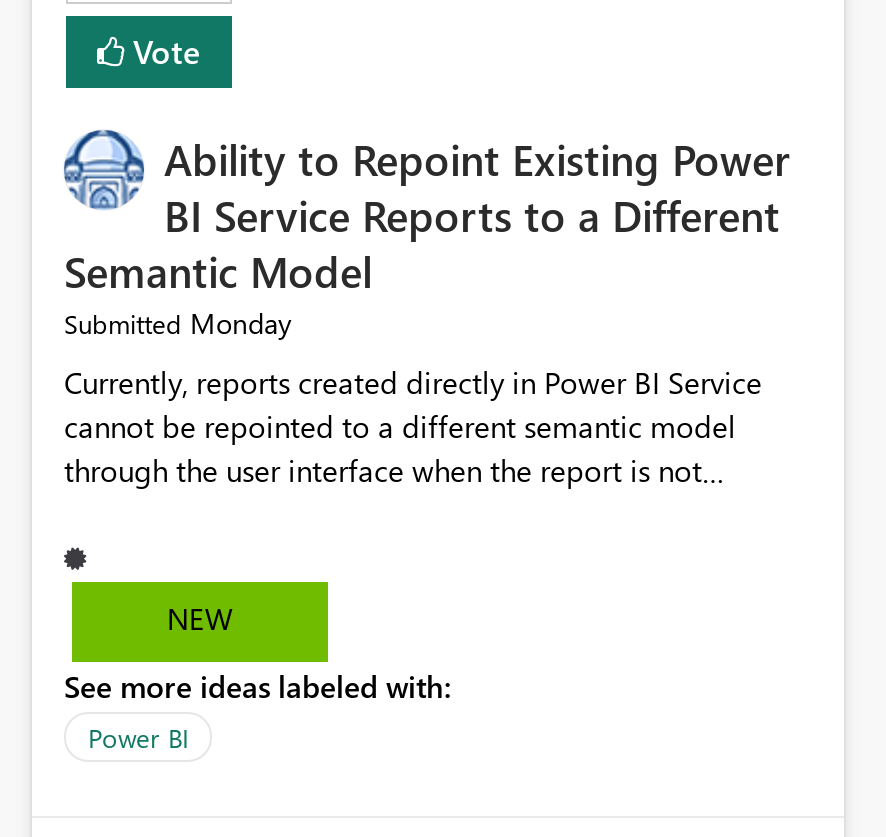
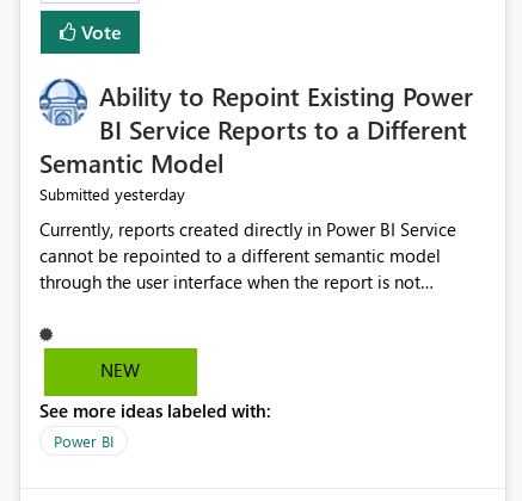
- Submitted Monday
+ Submitted yesterday
